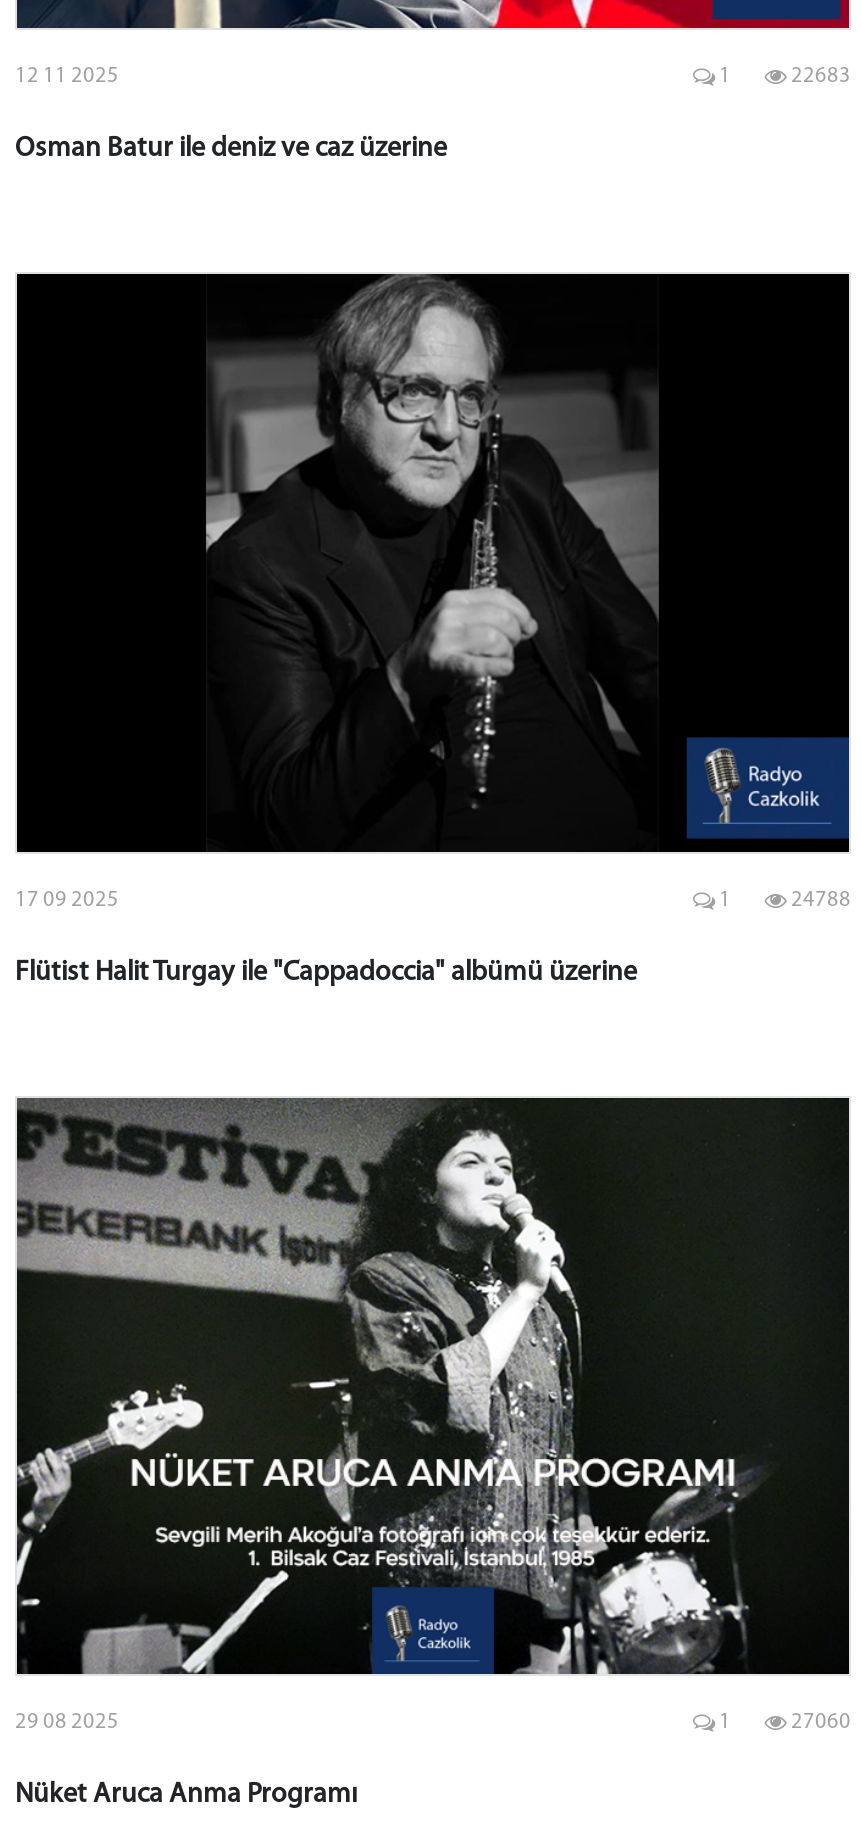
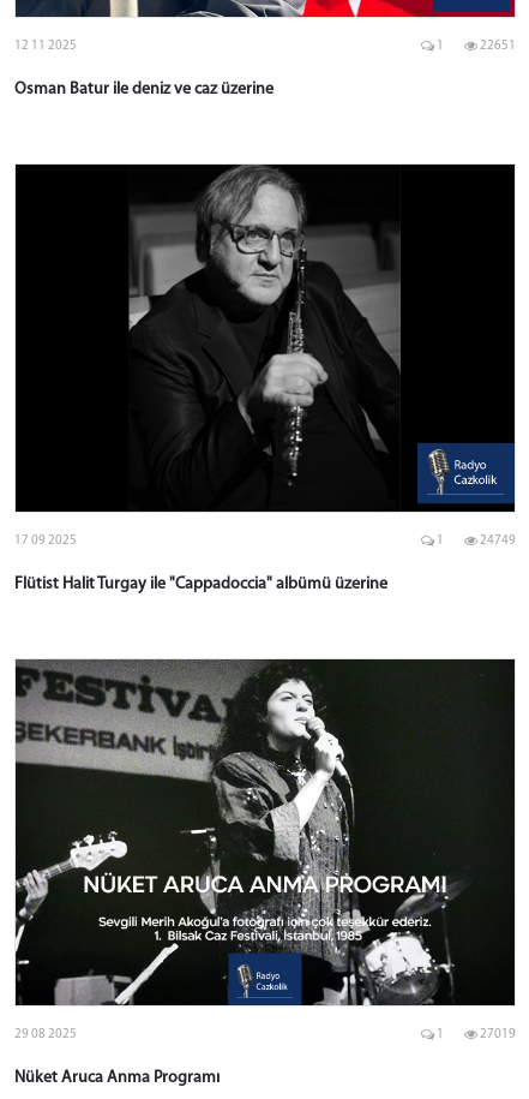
- 22683
+ 22651

- 24788
+ 24749

- 27060
+ 27019
